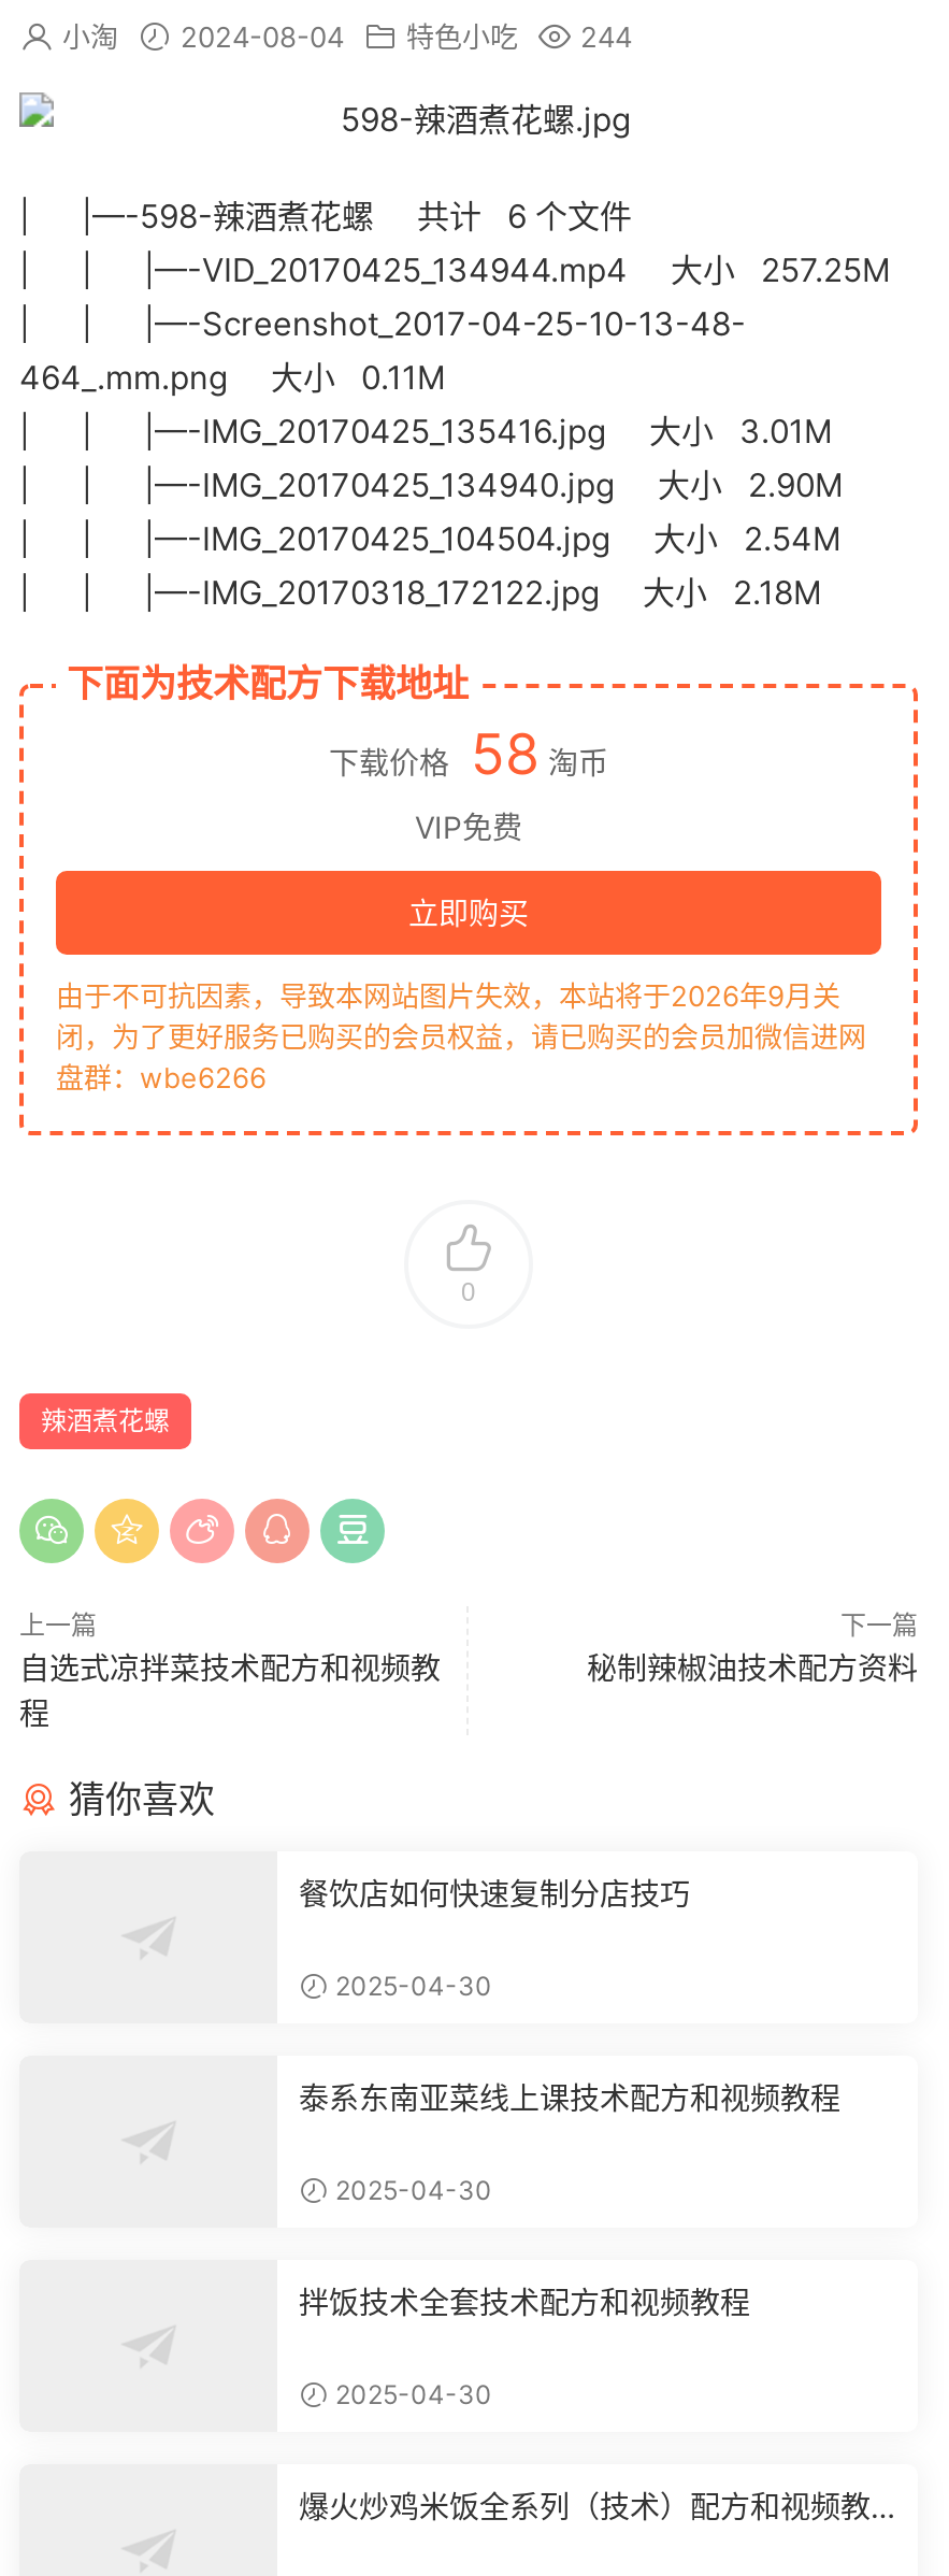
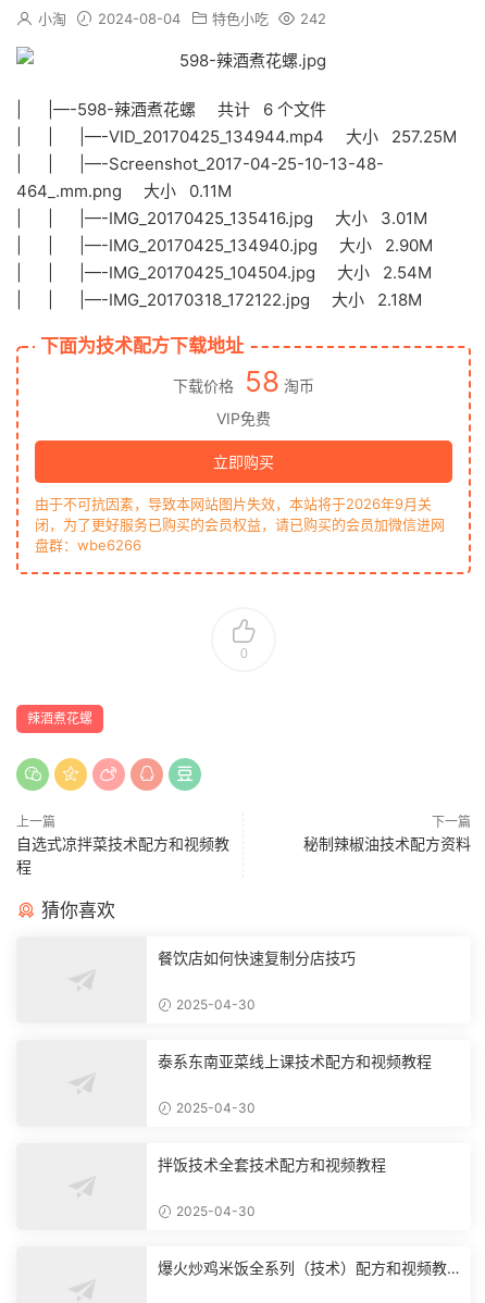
- 小淘 2024-08-04 特色小吃 244
+ 小淘 2024-08-04 特色小吃 242
